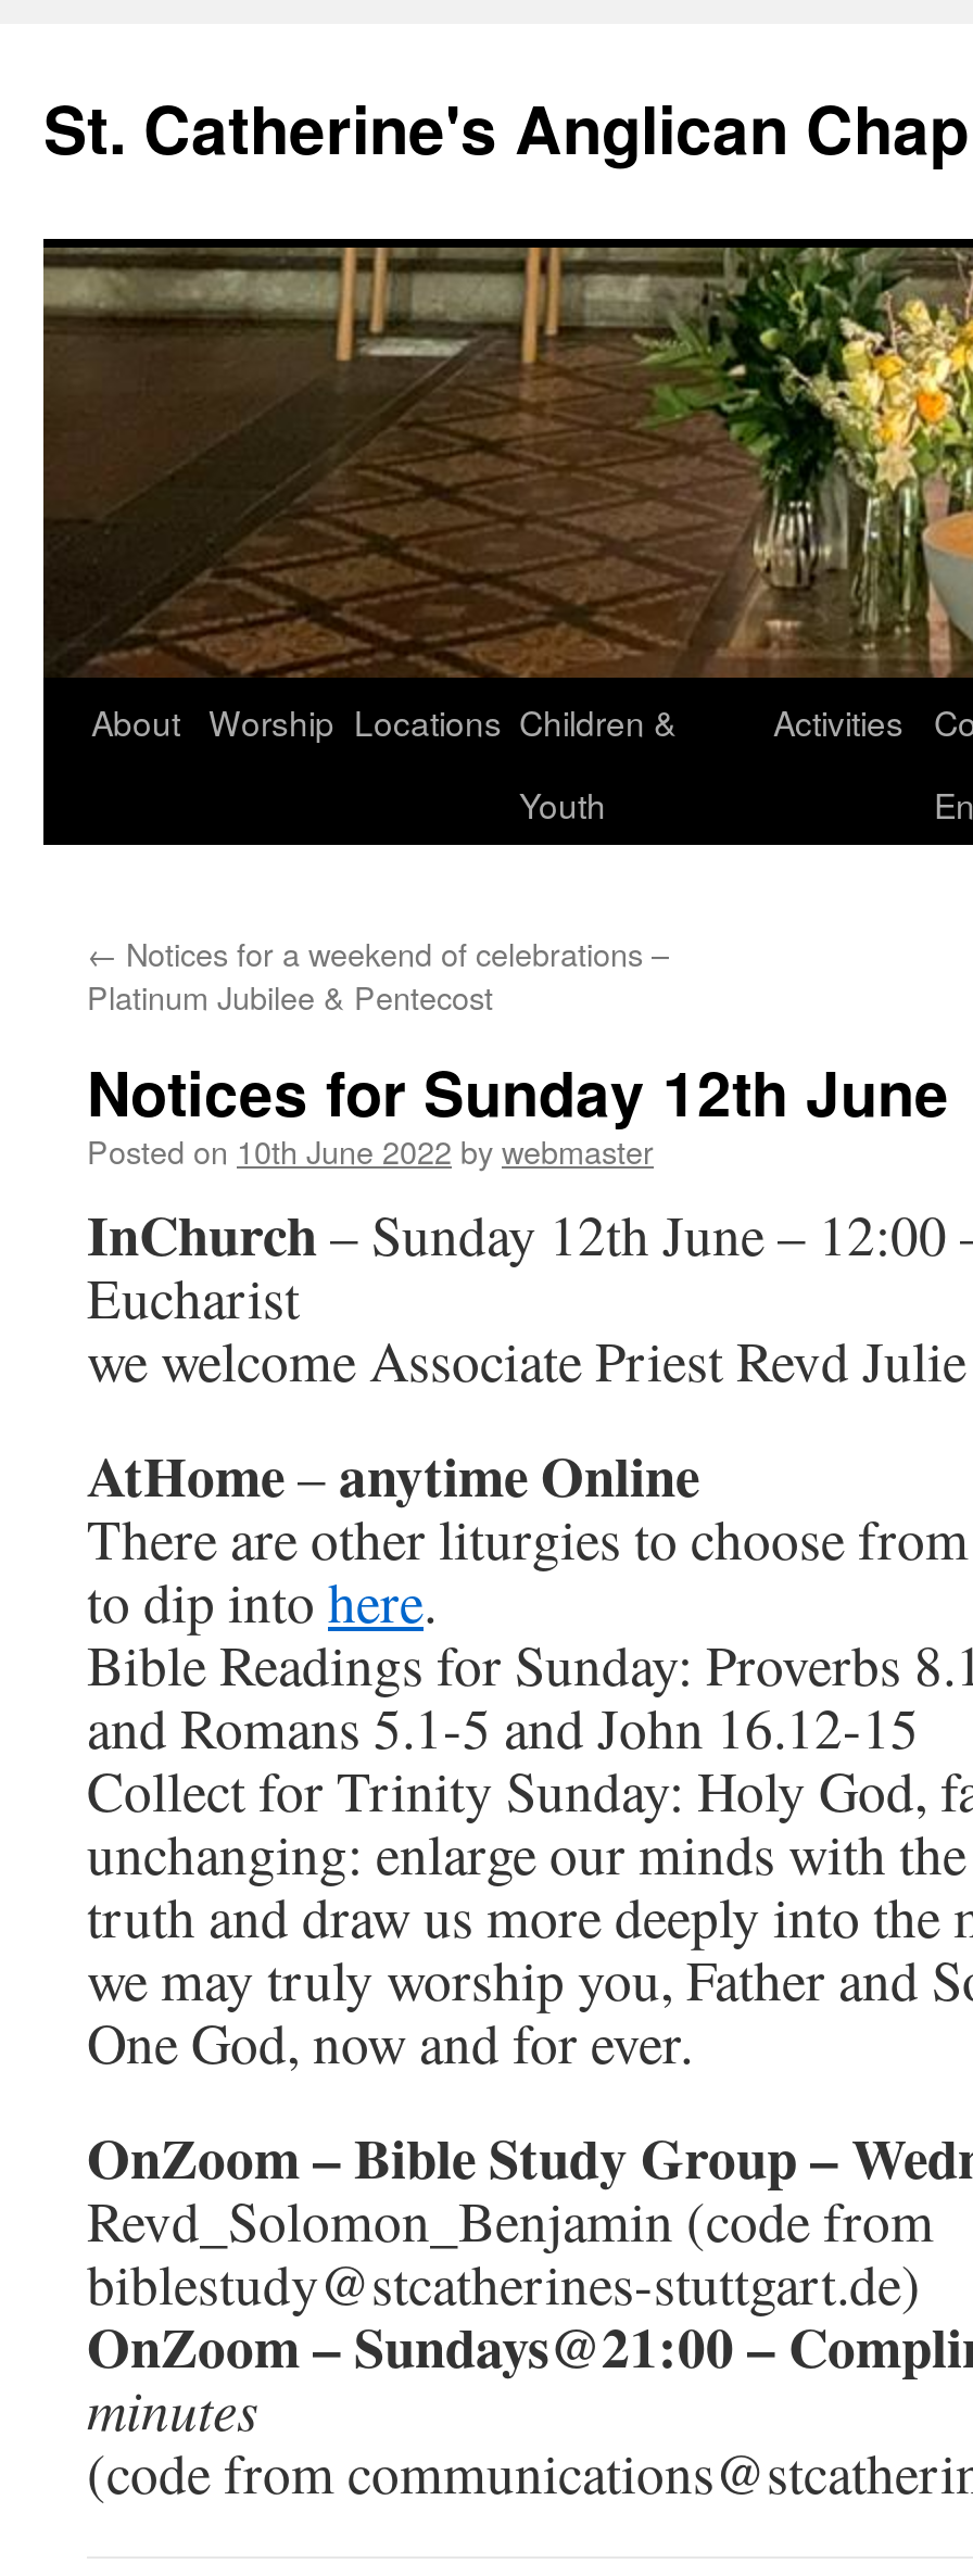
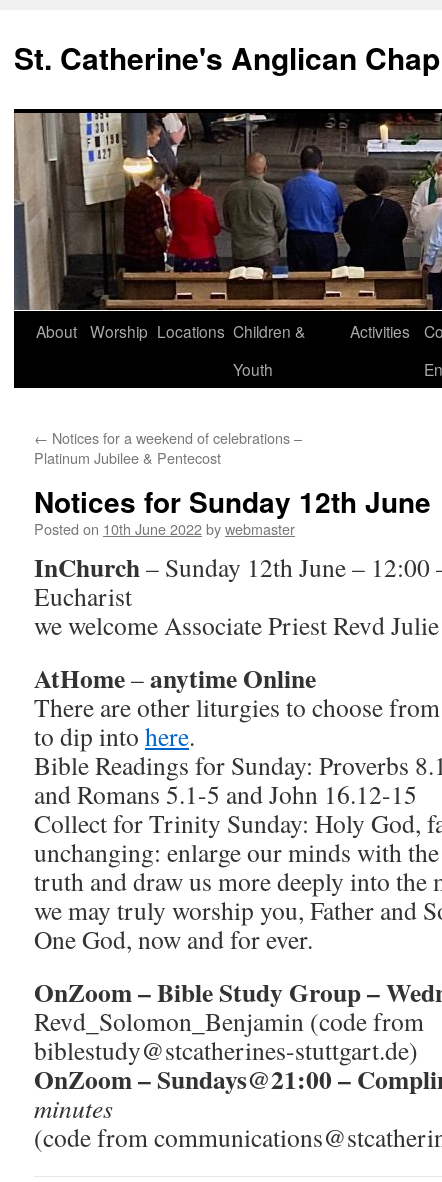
- [image]
+ [image]
